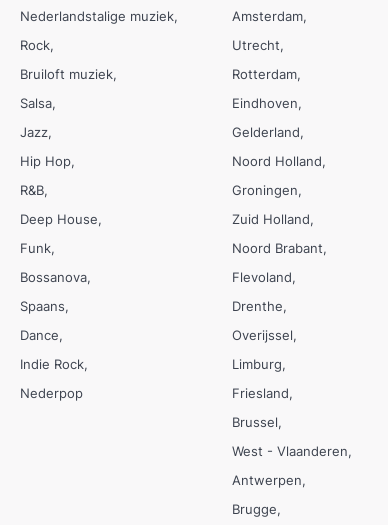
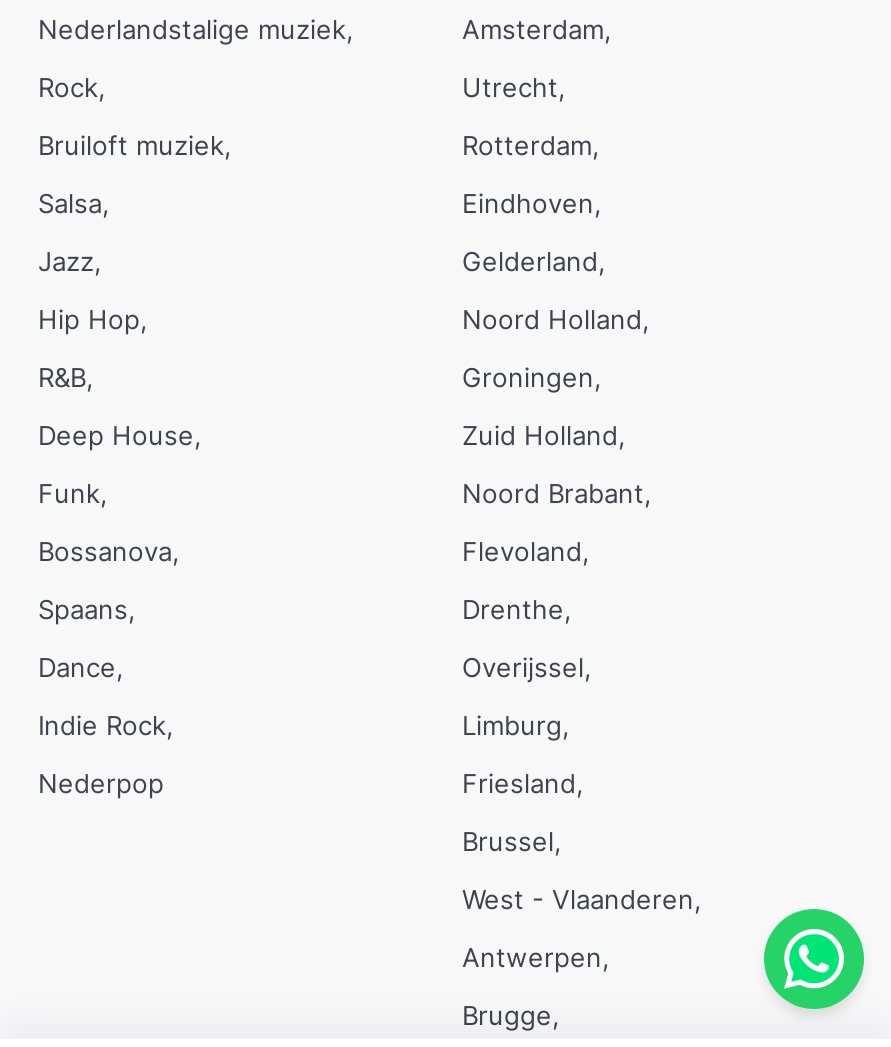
+ [image]
